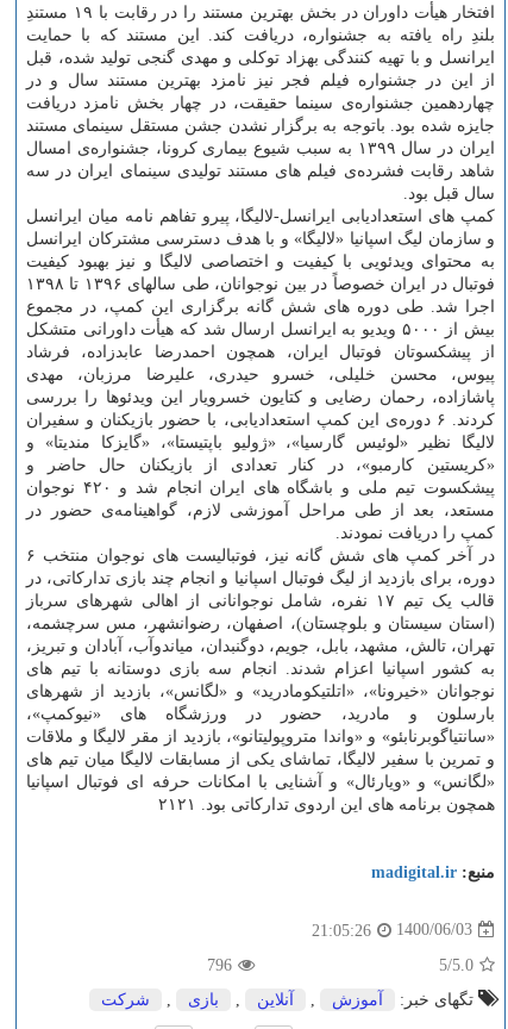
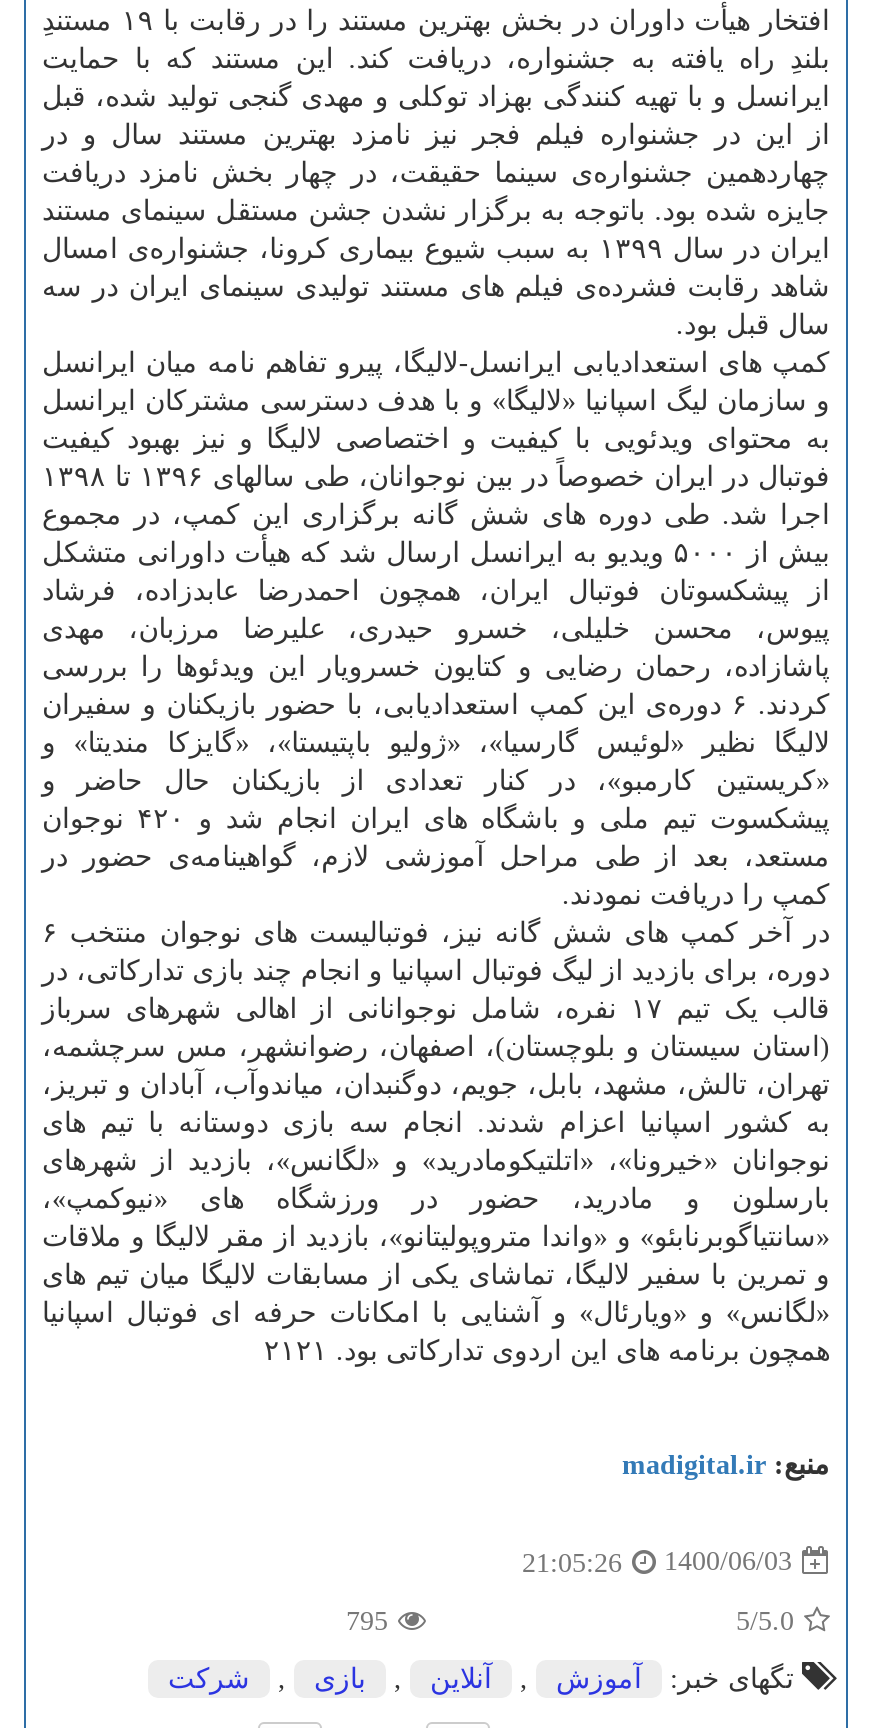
- 796
+ 795
